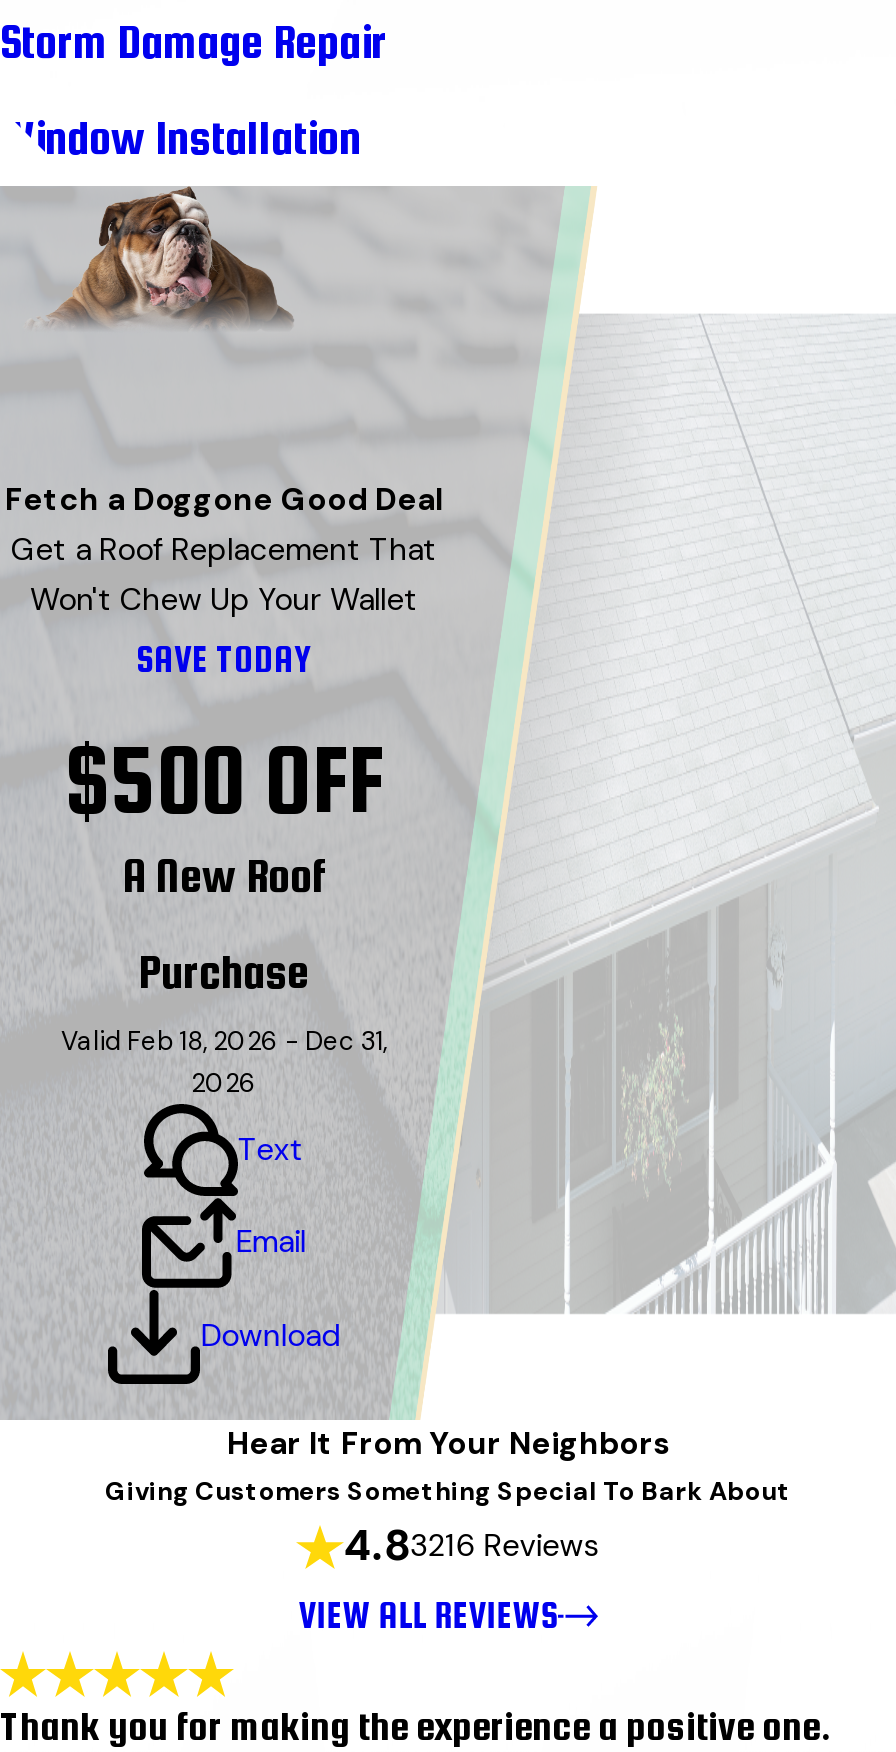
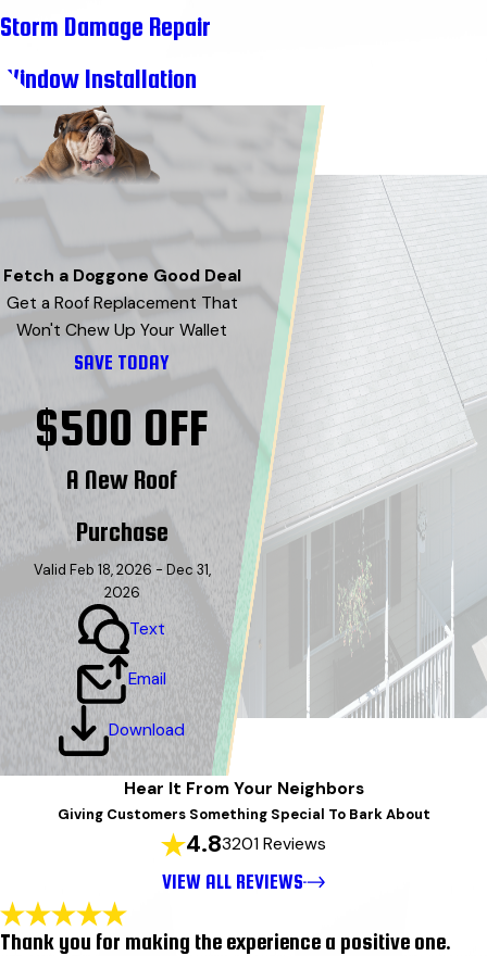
- 4.83216 Reviews
+ 4.83201 Reviews
